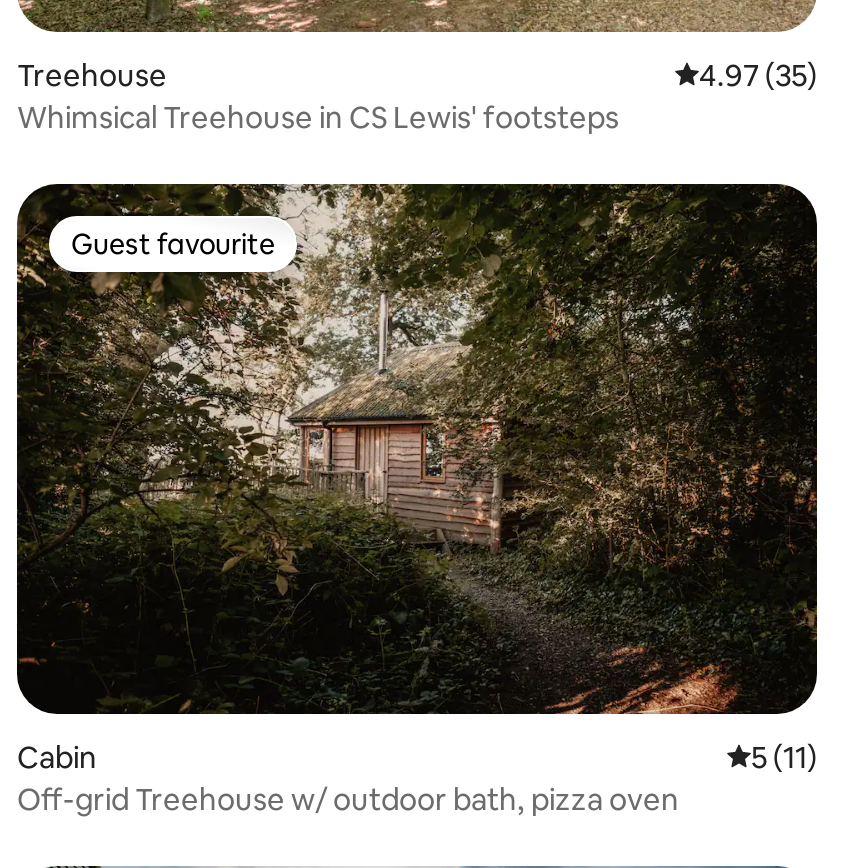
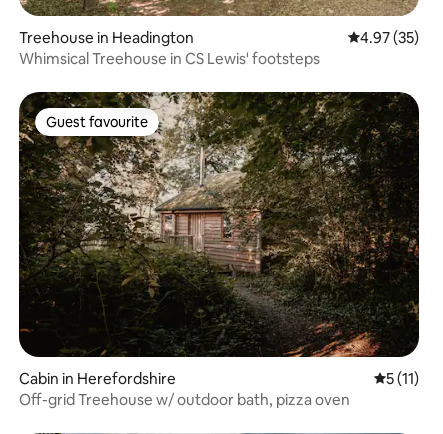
- Treehouse
+ Treehouse in Headington

- Cabin
+ Cabin in Herefordshire
